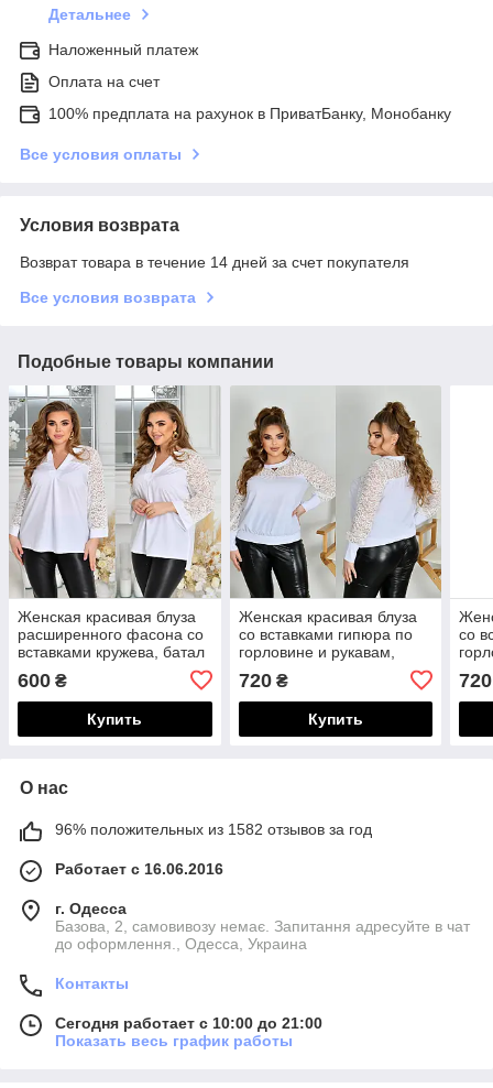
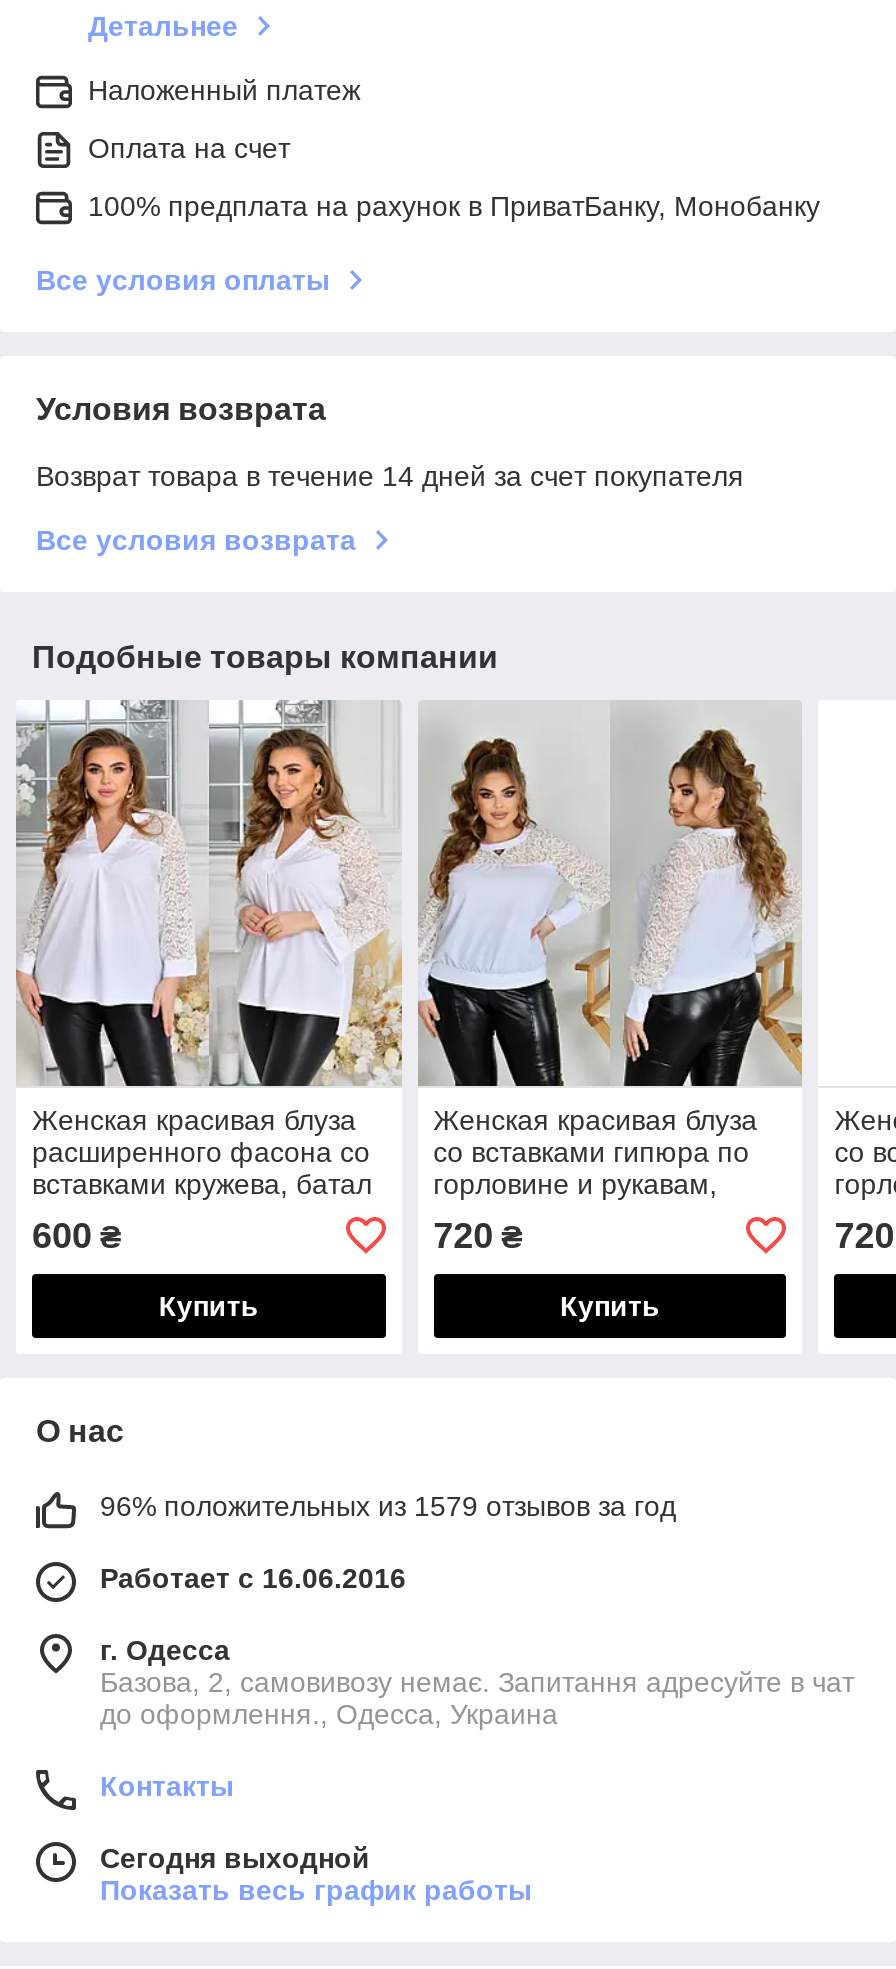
- 96% положительных из 1582 отзывов за год
+ 96% положительных из 1579 отзывов за год

- Сегодня работает с 10:00 до 21:00
+ Сегодня выходной
